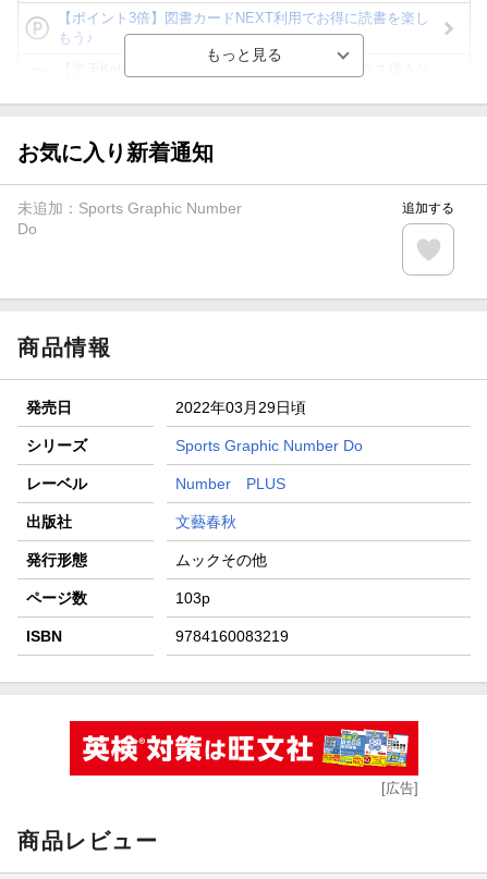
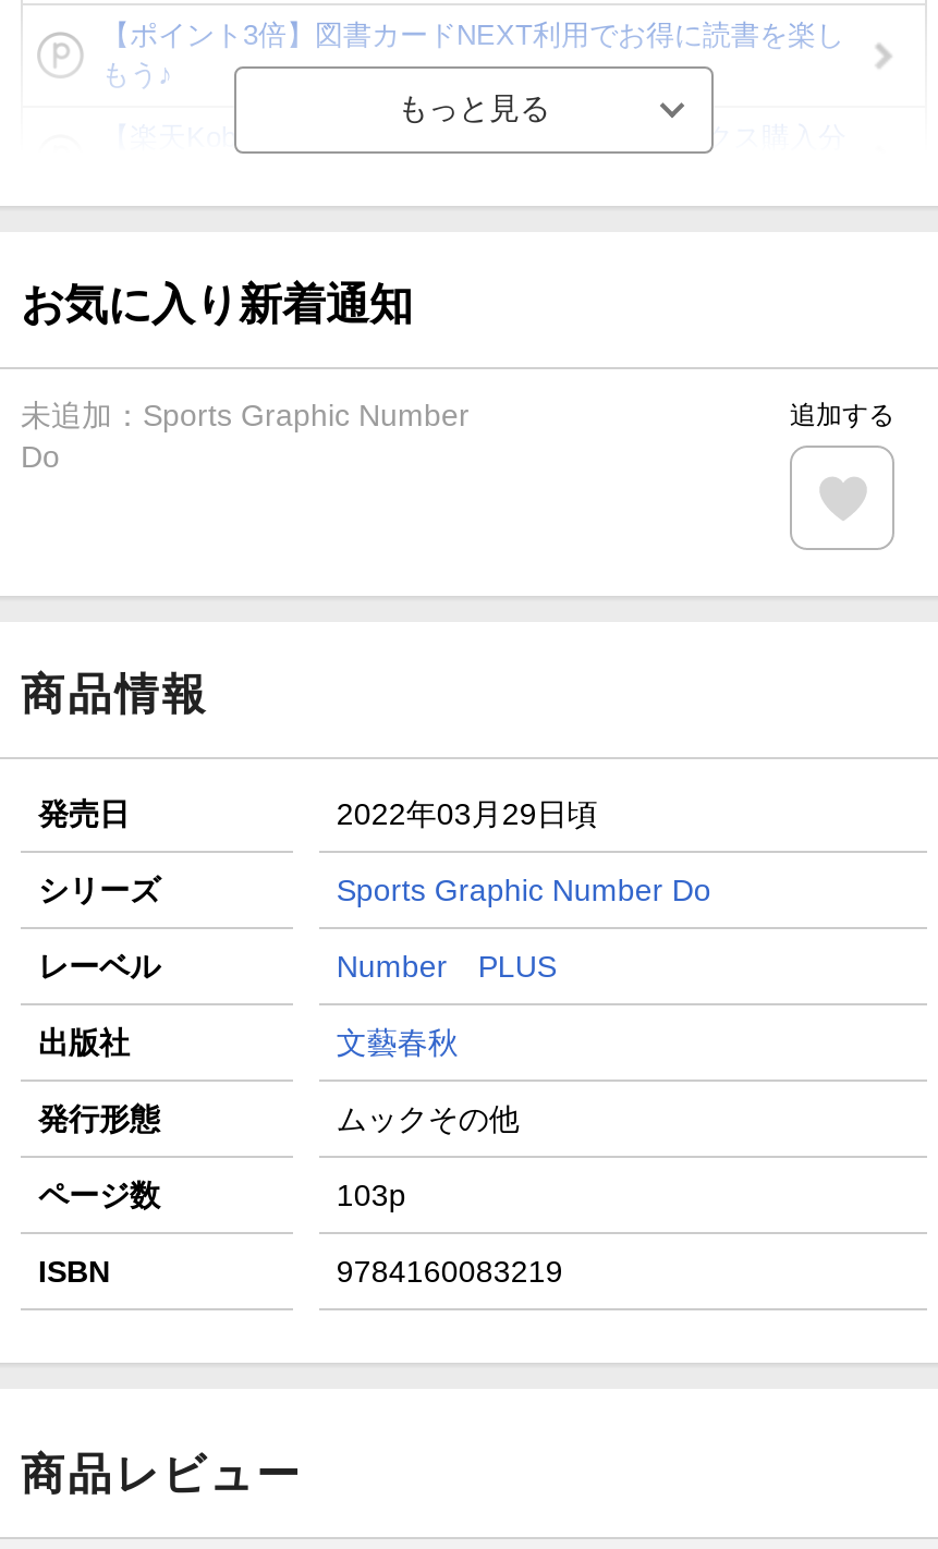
- [image]
- [広告]
